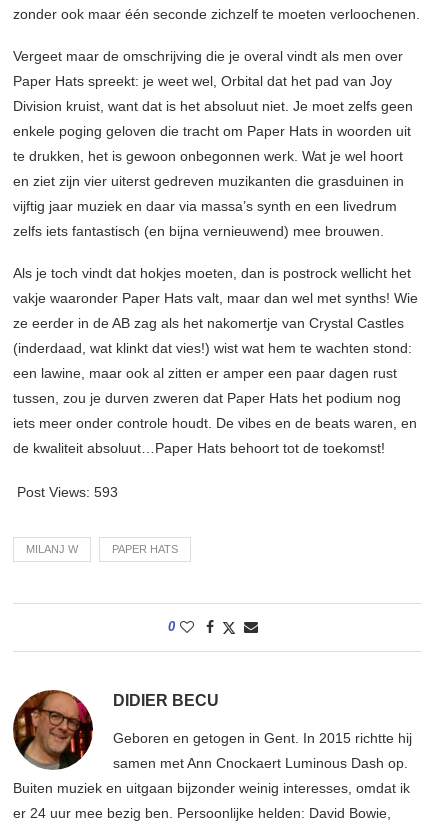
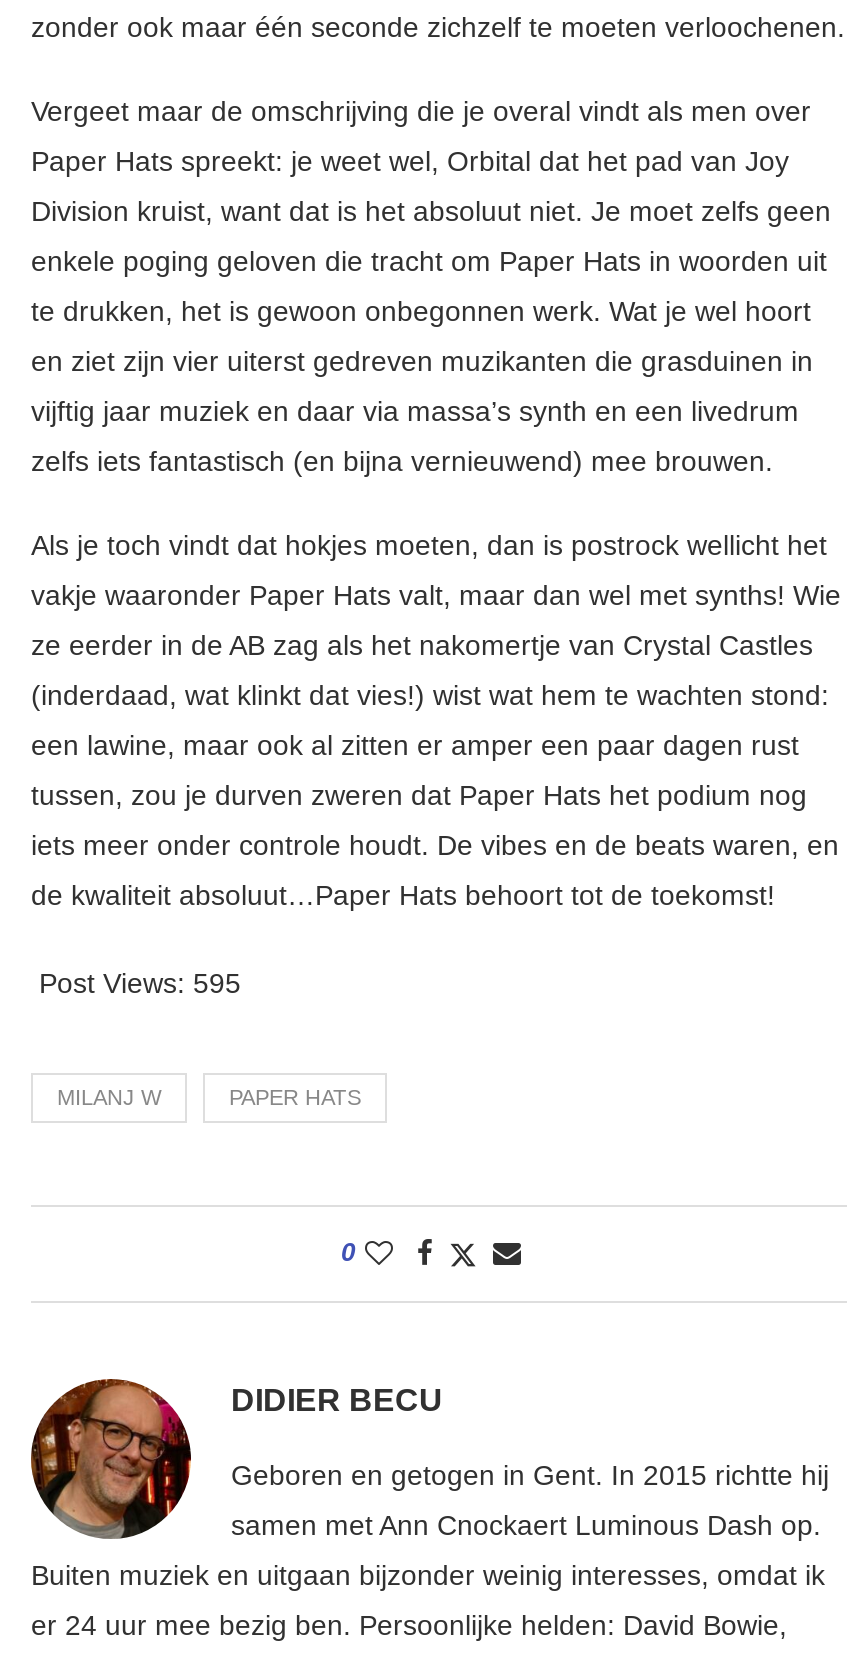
- Post Views: 593
+ Post Views: 595
